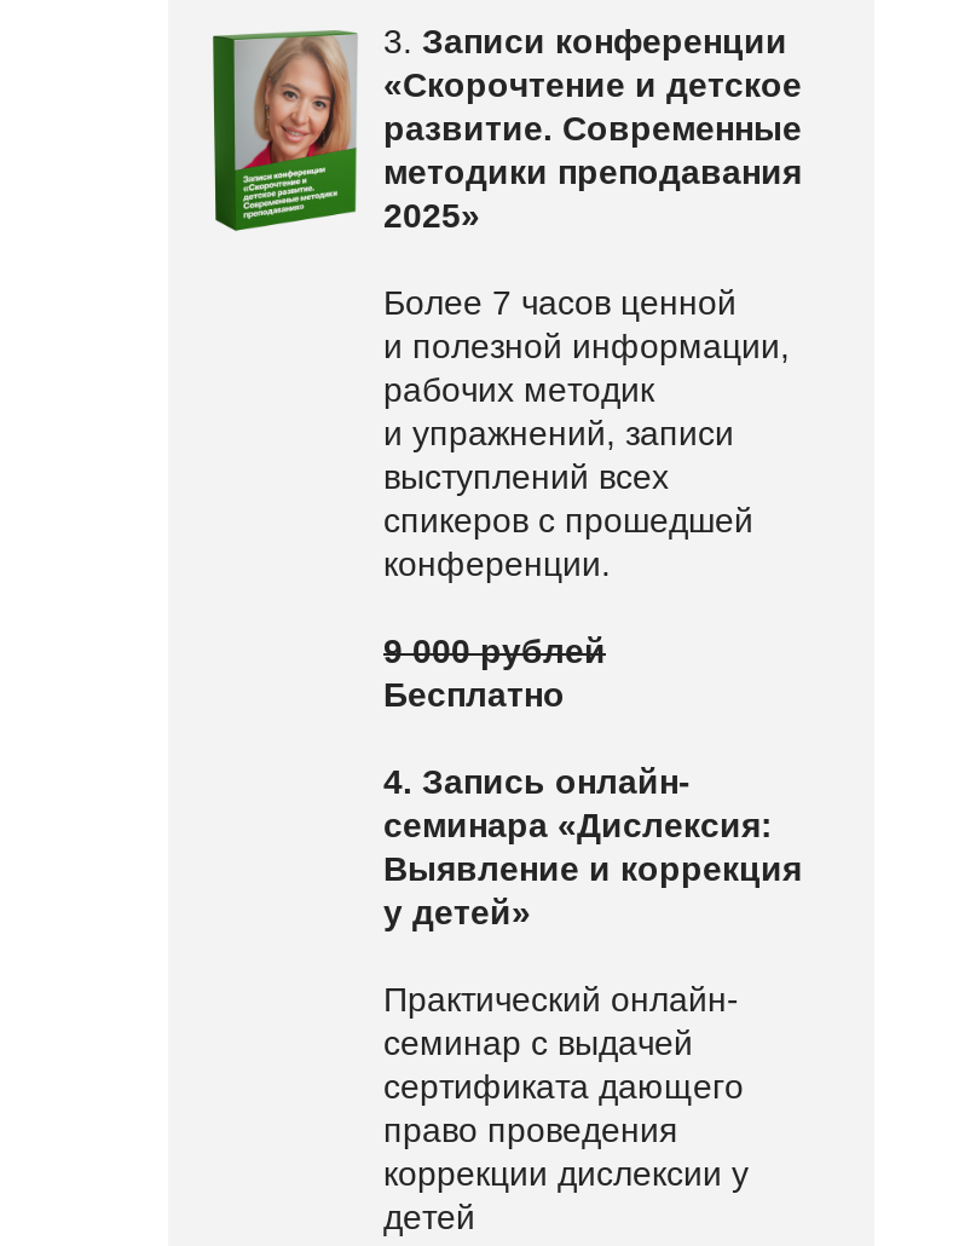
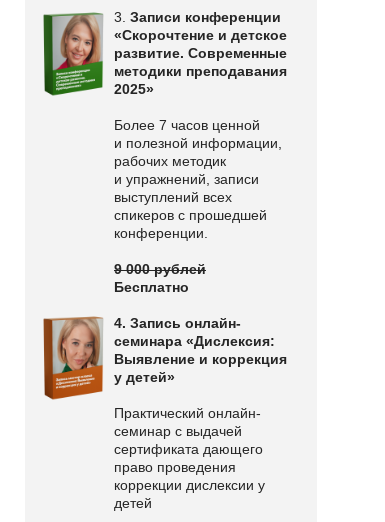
+ [image]
